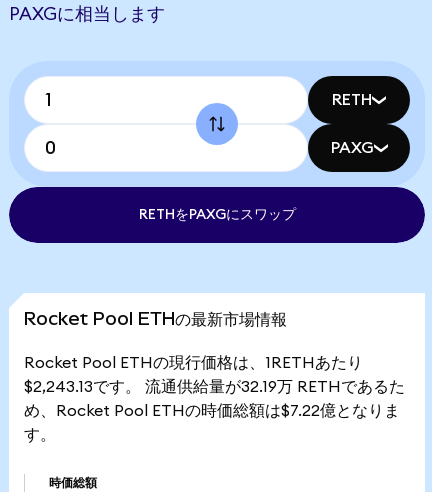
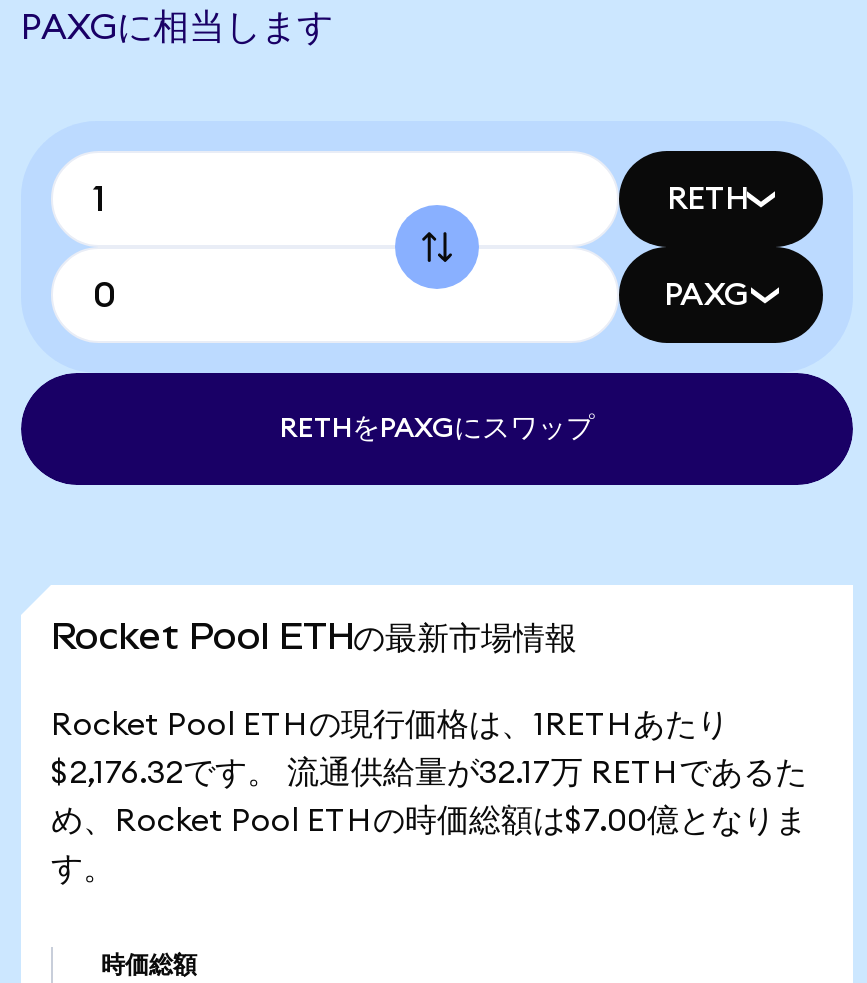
- $2,243.13です。 流通供給量が32.19万 RETHであるた
+ $2,176.32です。 流通供給量が32.17万 RETHであるた

- め、Rocket Pool ETHの時価総額は$7.22億となりま
+ め、Rocket Pool ETHの時価総額は$7.00億となりま
